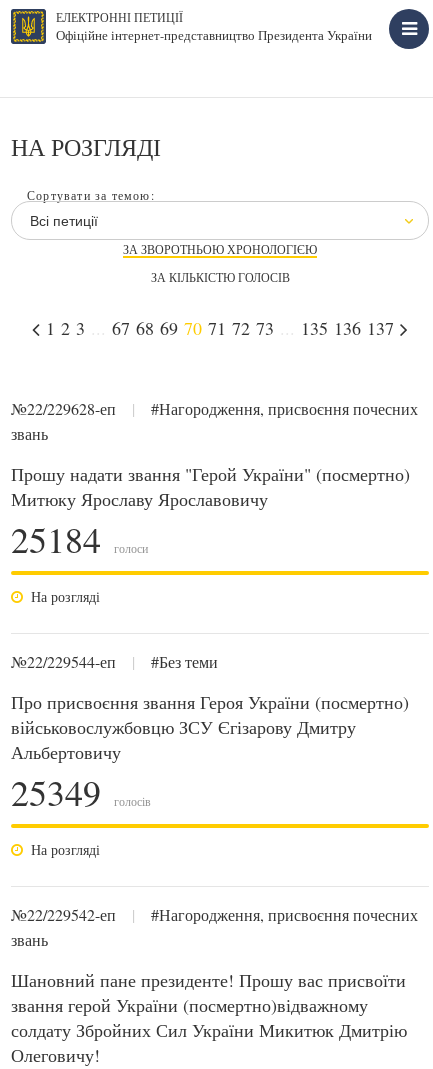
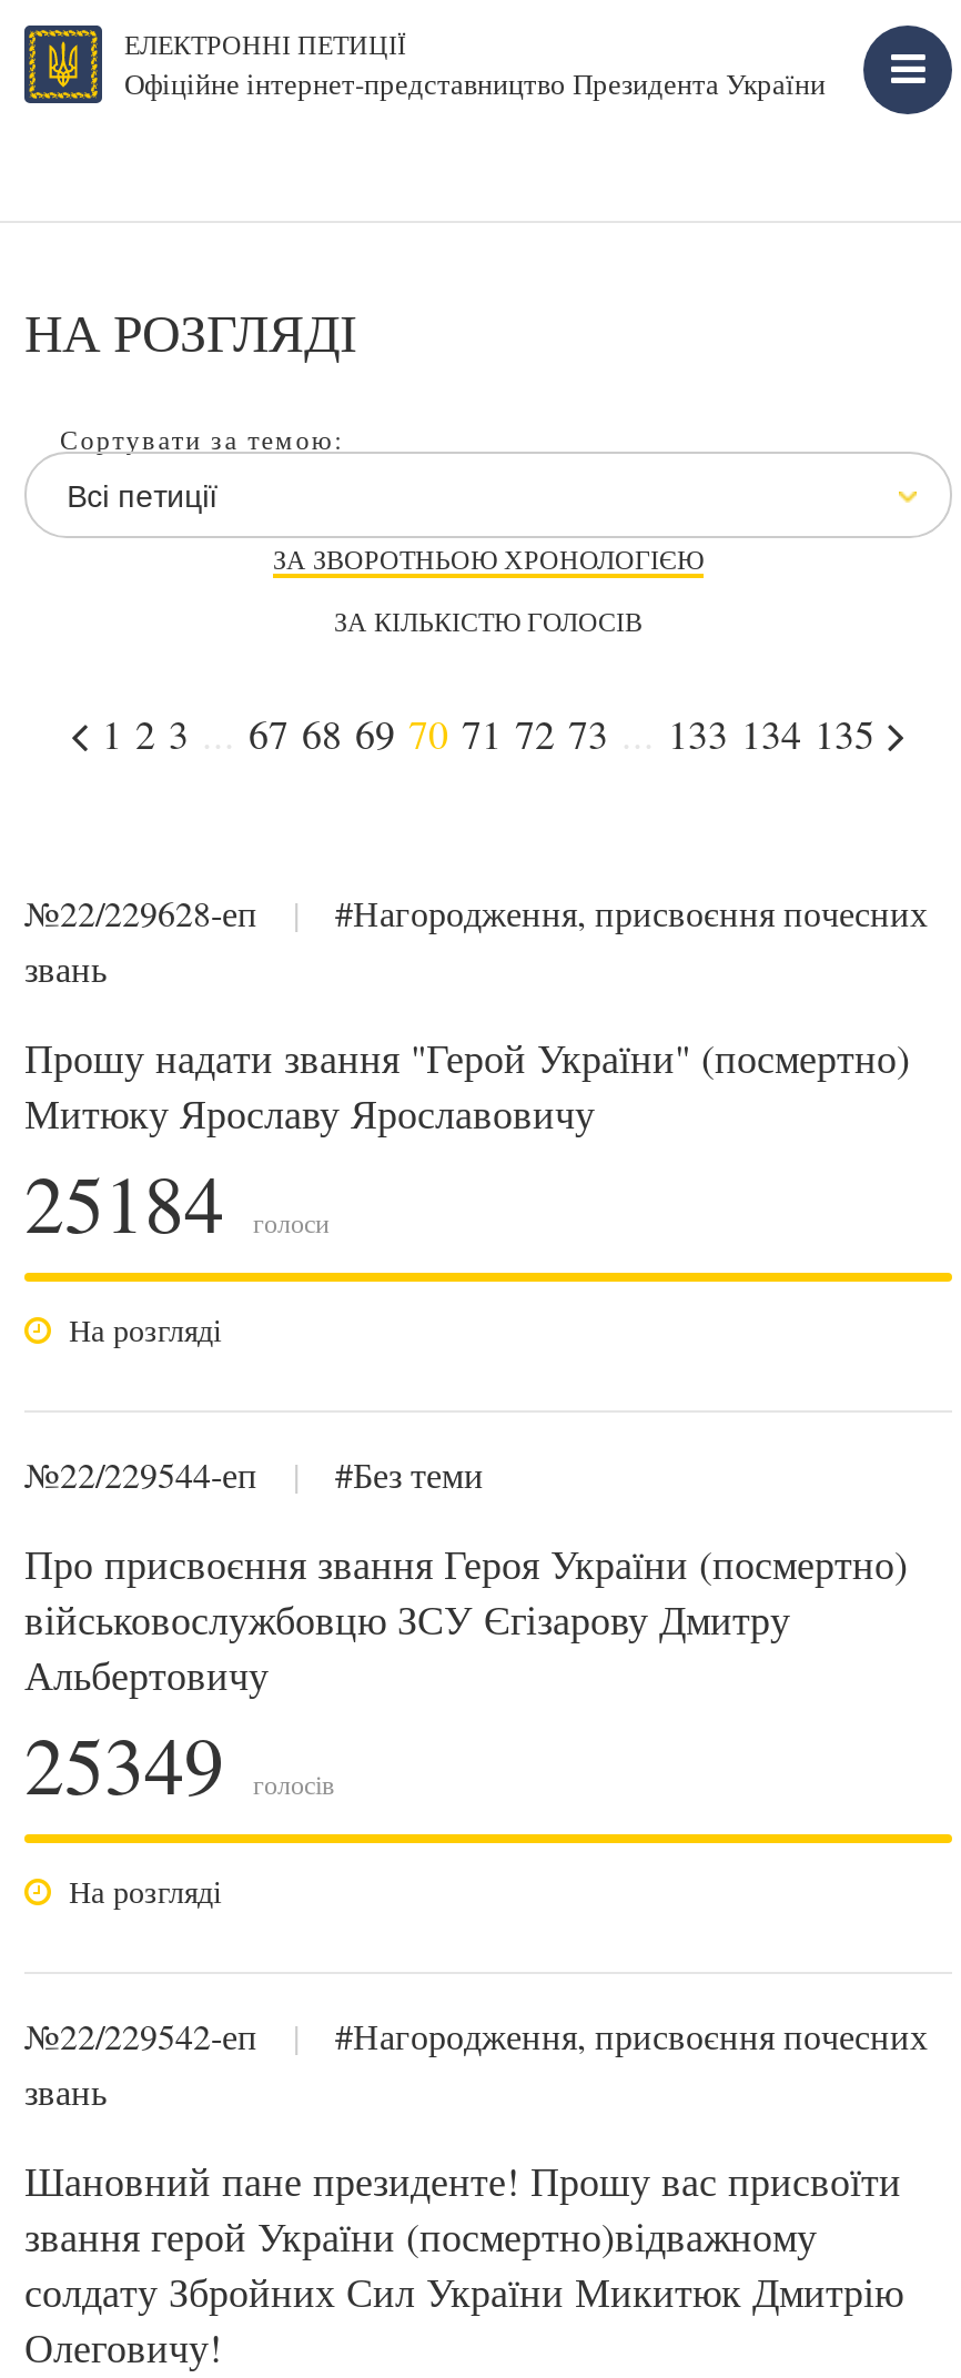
- 1 2 3 ... 67 68 69 70 71 72 73 ... 135 136 137
+ 1 2 3 ... 67 68 69 70 71 72 73 ... 133 134 135
